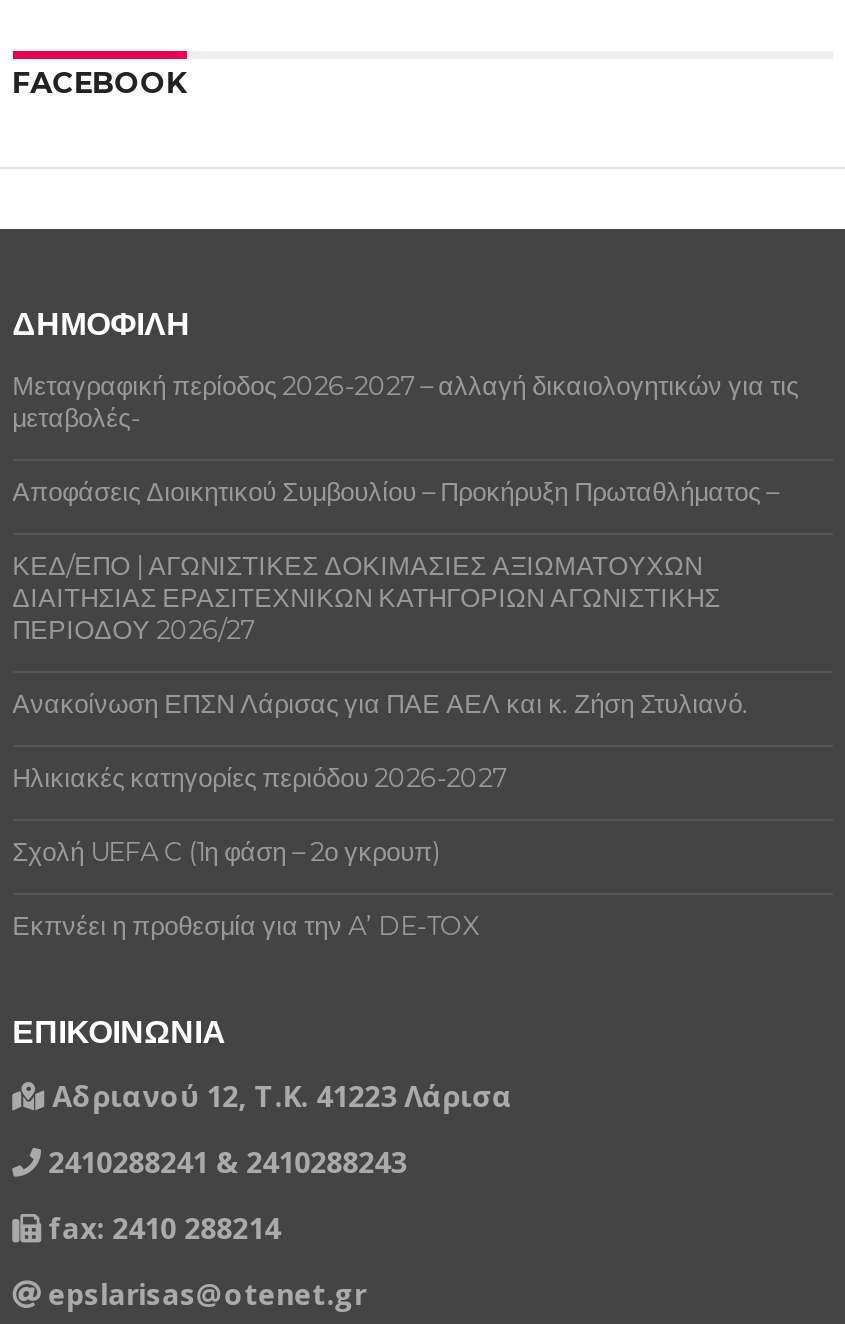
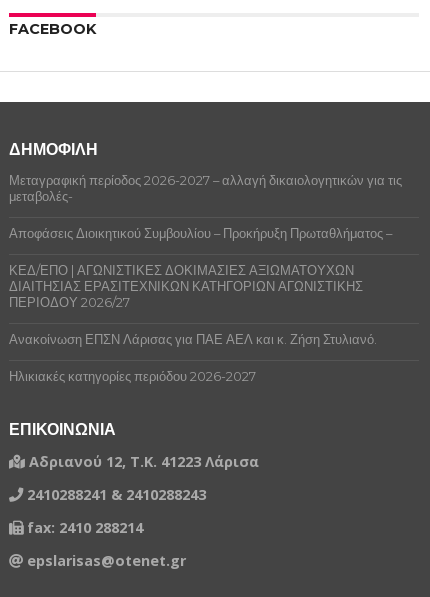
- Σχολή UEFA C (1η φάση – 2ο γκρουπ)
- Εκπνέει η προθεσμία για την A’ DE-TOX
